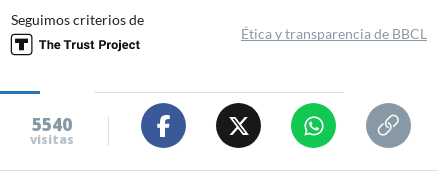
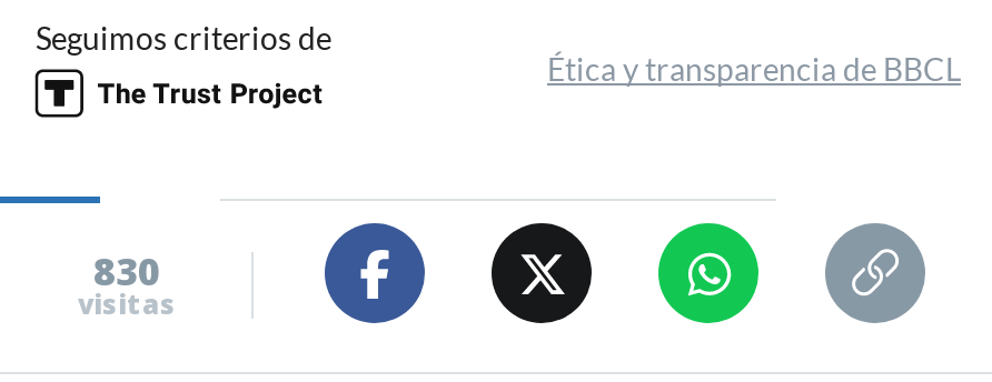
- 5540
+ 830
